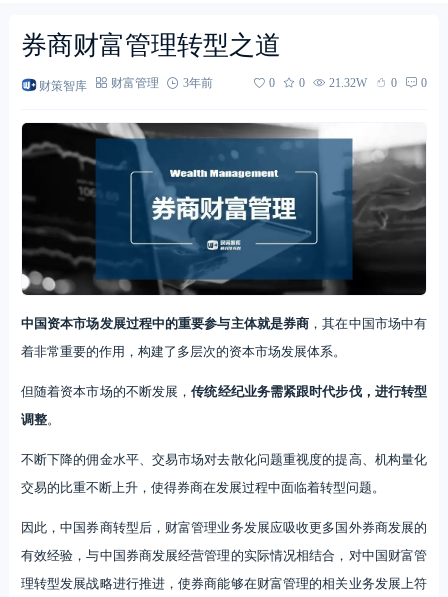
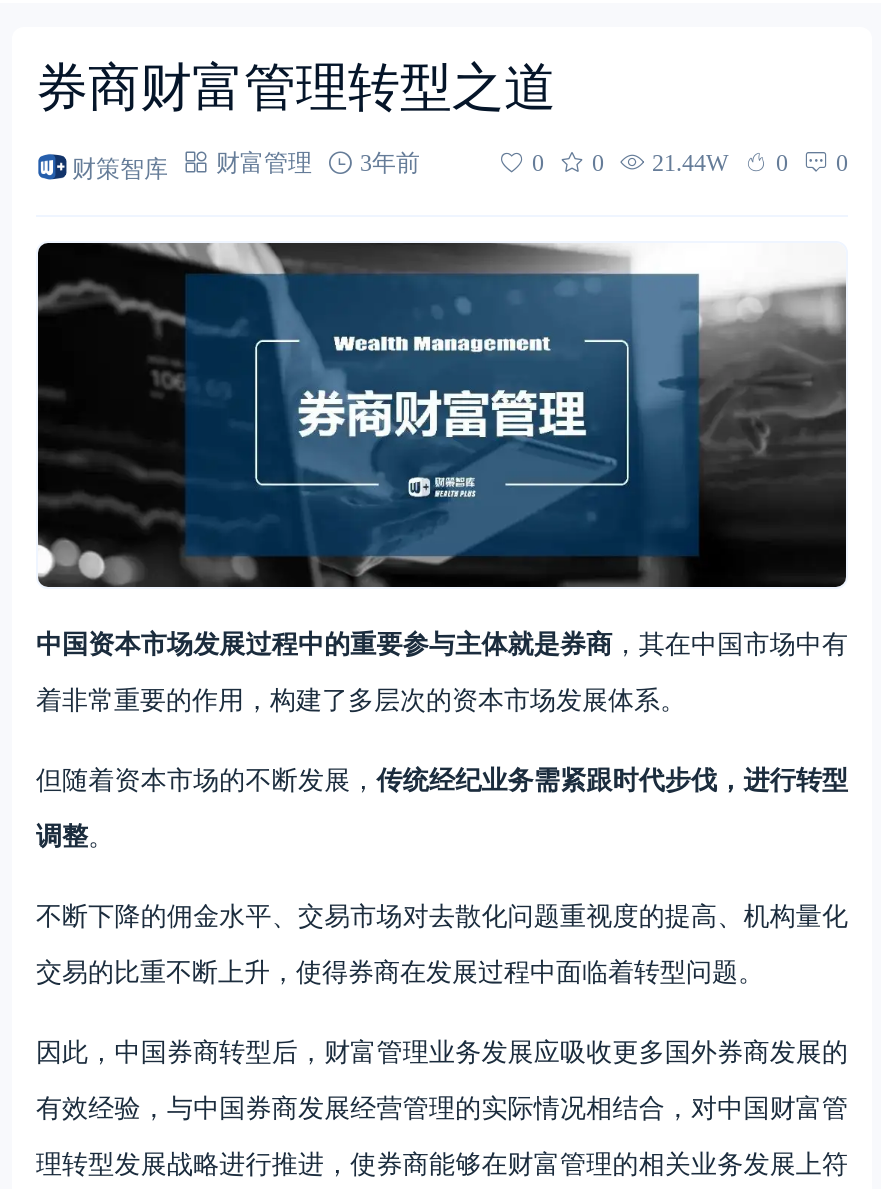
- 0 0 21.32W 0 0
+ 0 0 21.44W 0 0
